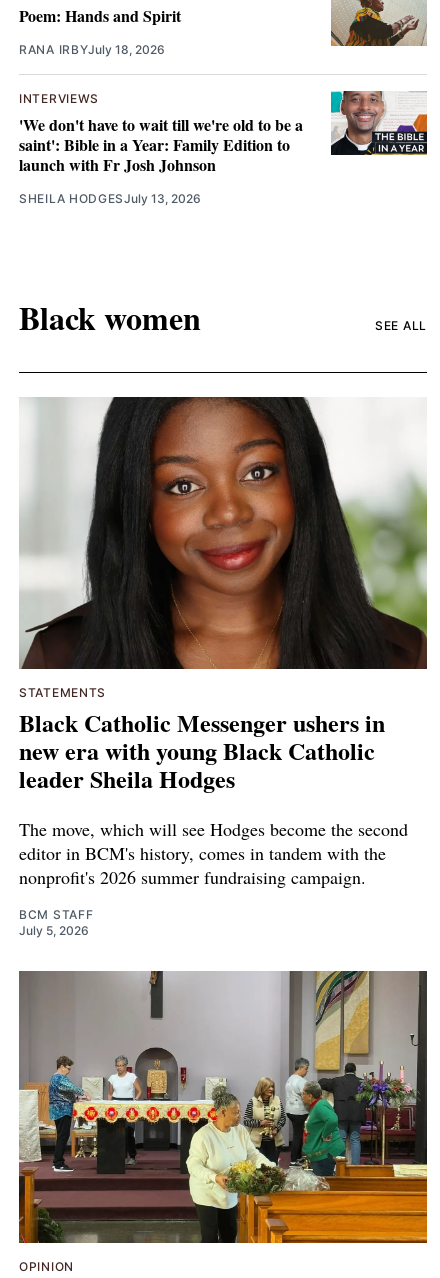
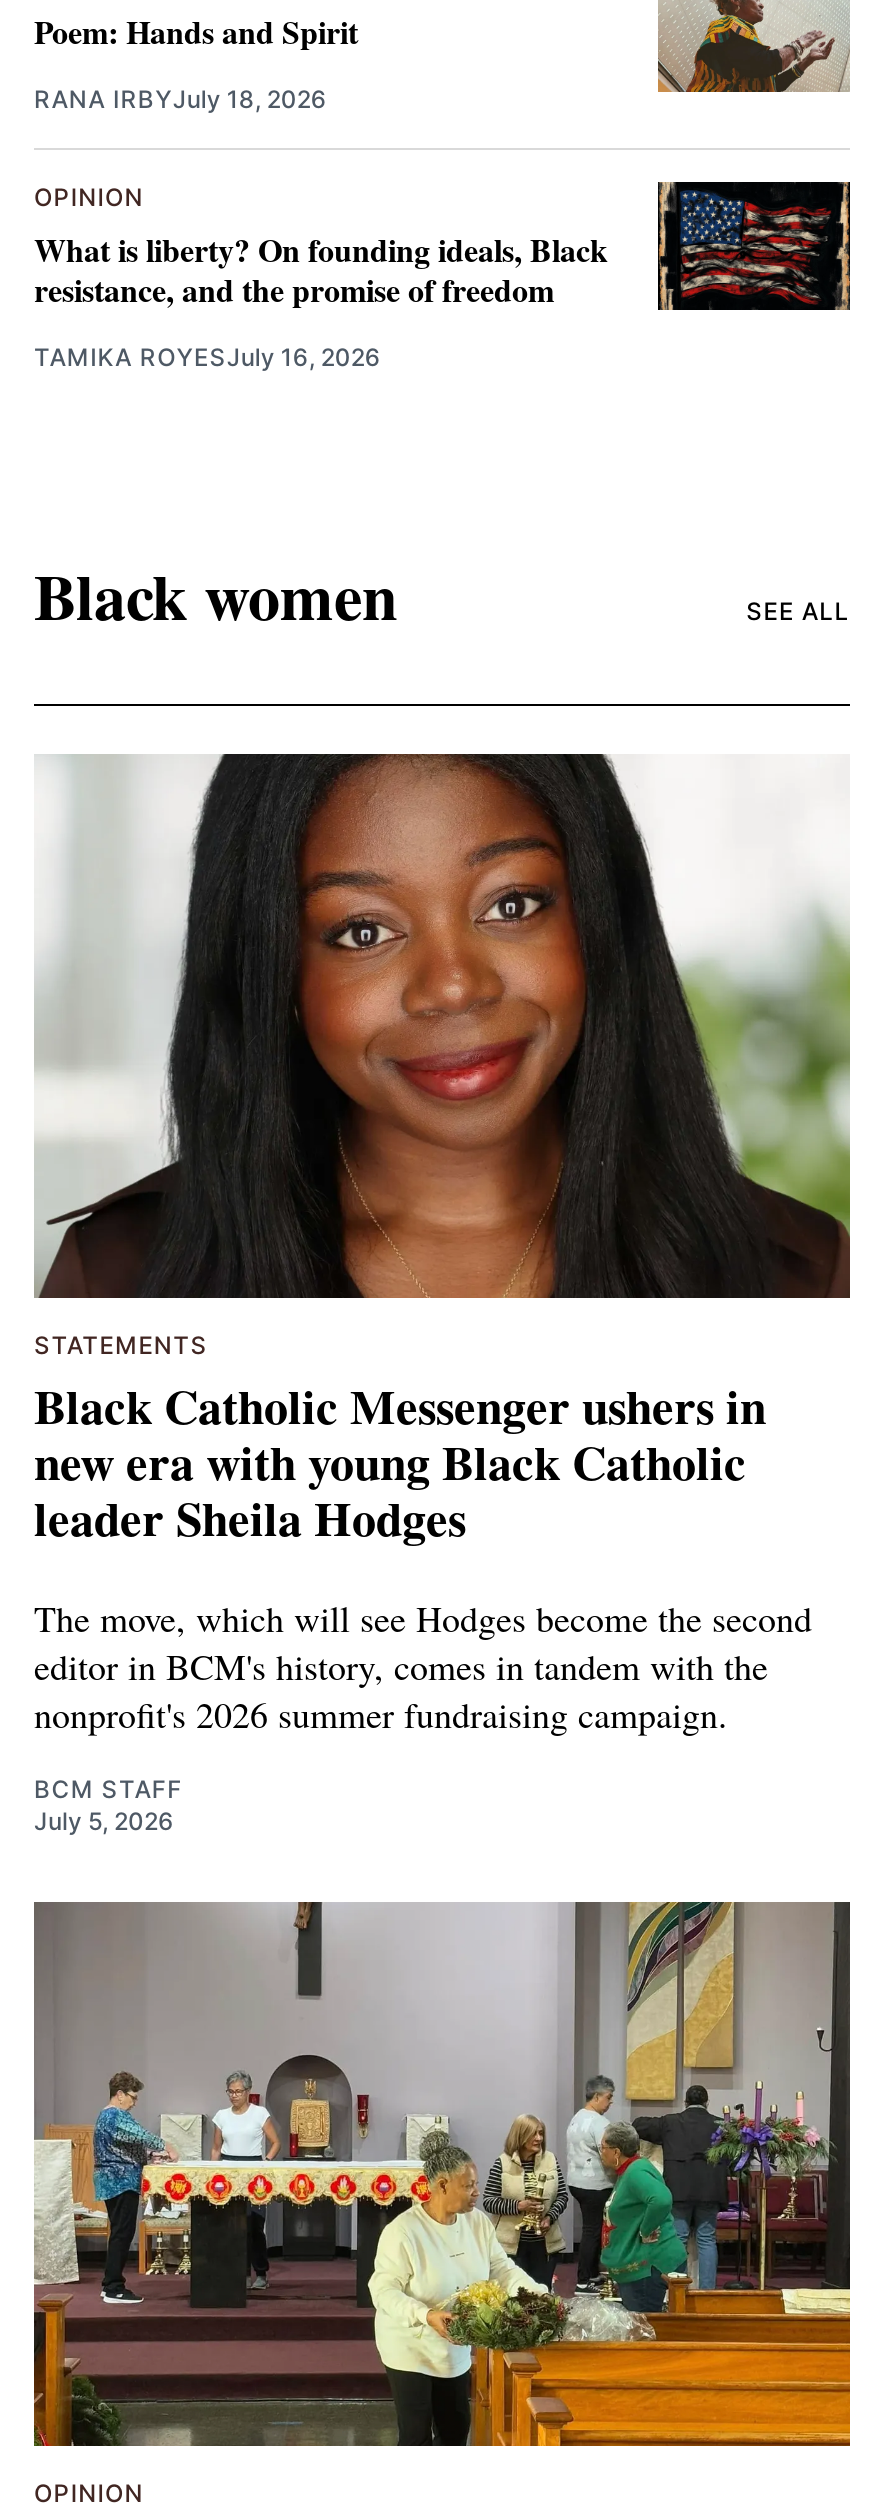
- [image]
- INTERVIEWS
- 'We don't have to wait till we're old to be a
- saint': Bible in a Year: Family Edition to
- launch with Fr Josh Johnson
+ [image]
+ OPINION
+ What is liberty? On founding ideals, Black
+ resistance, and the promise of freedom

- SHEILA HODGESJuly 13, 2026
+ TAMIKA ROYESJuly 16, 2026
